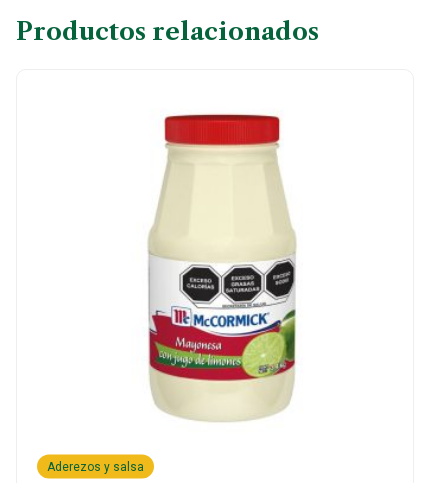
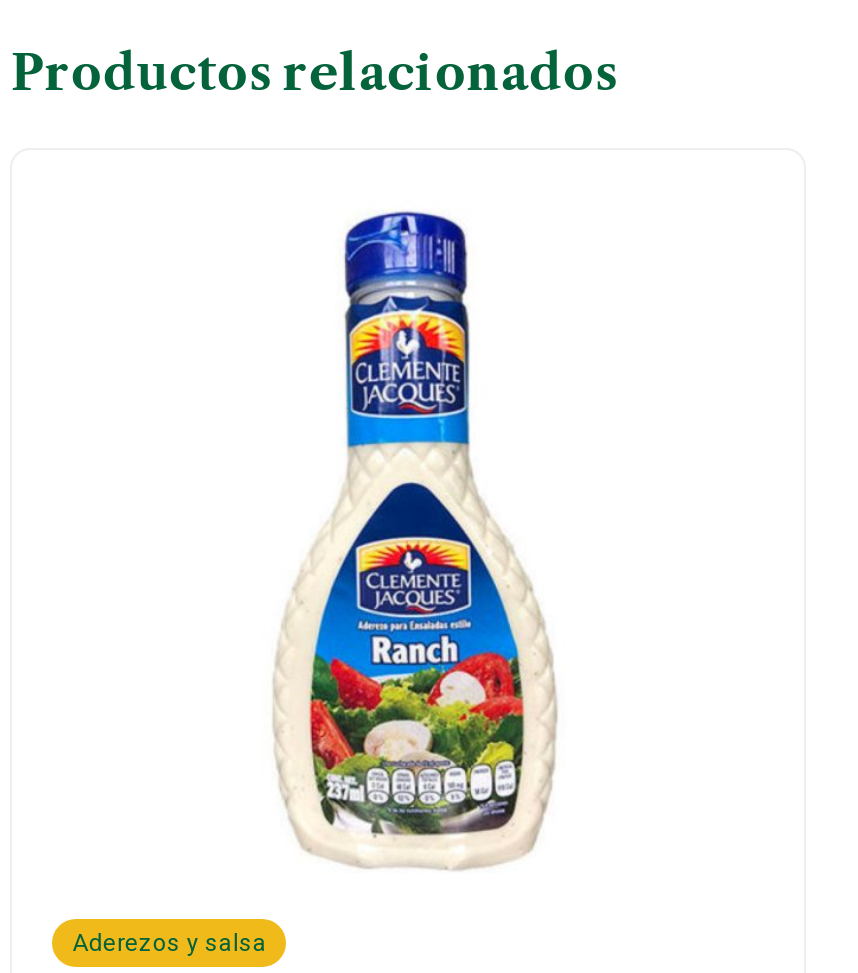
- [image]
+ [image]
